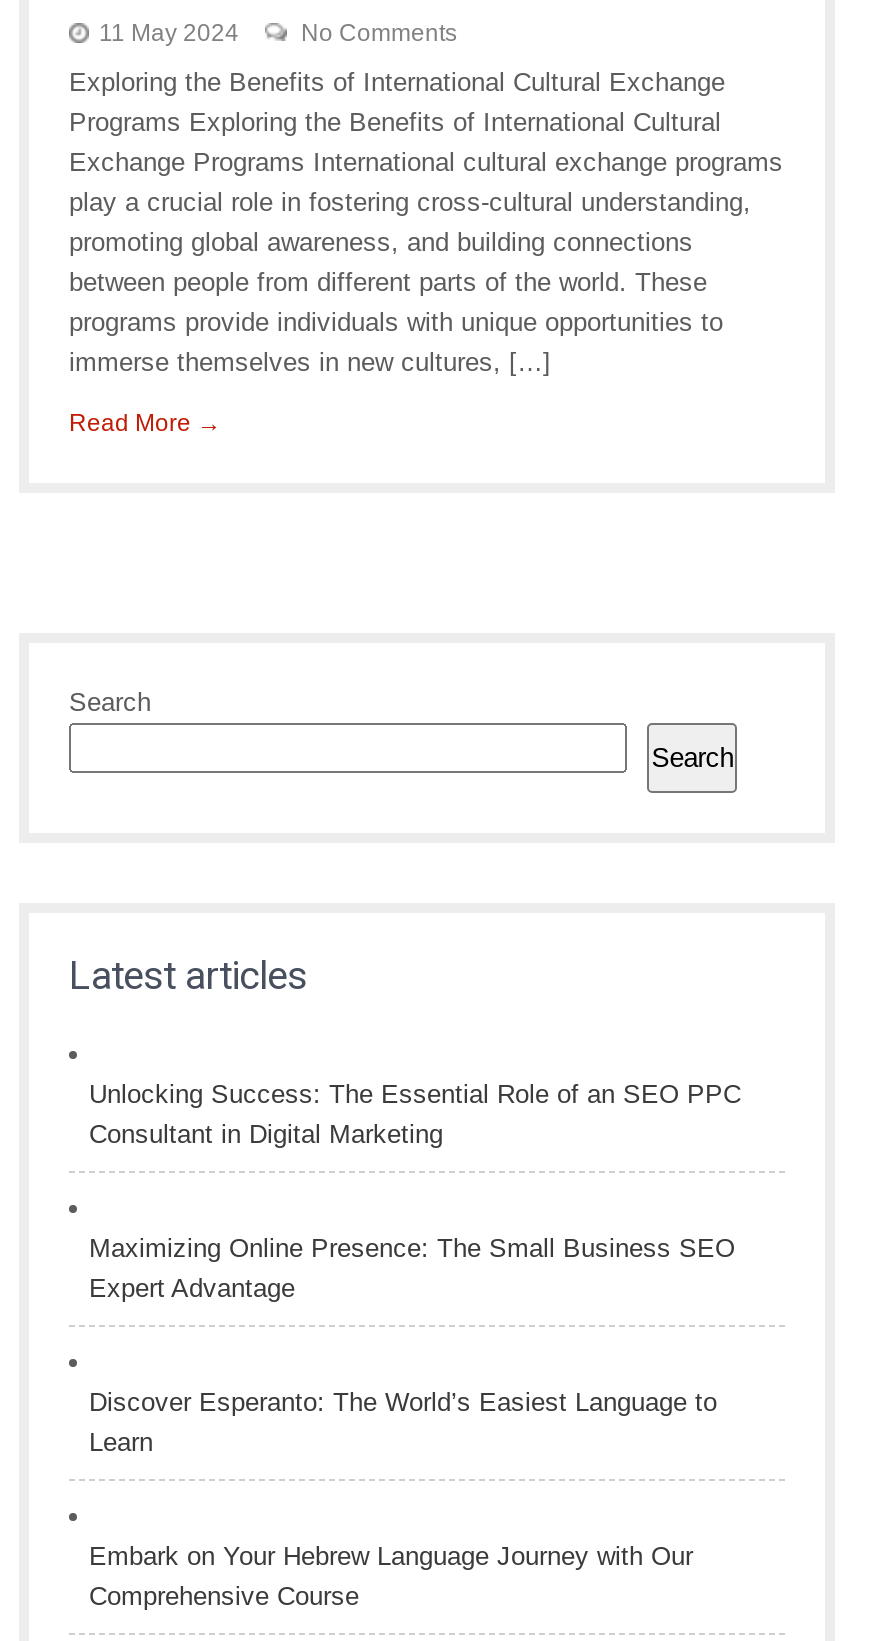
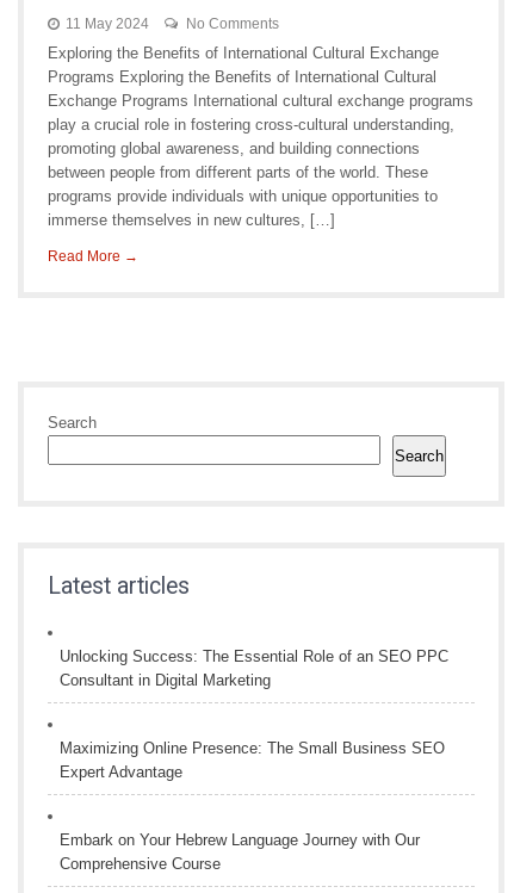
- Discover Esperanto: The World’s Easiest Language to
- Learn
